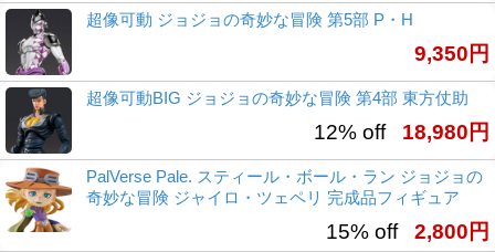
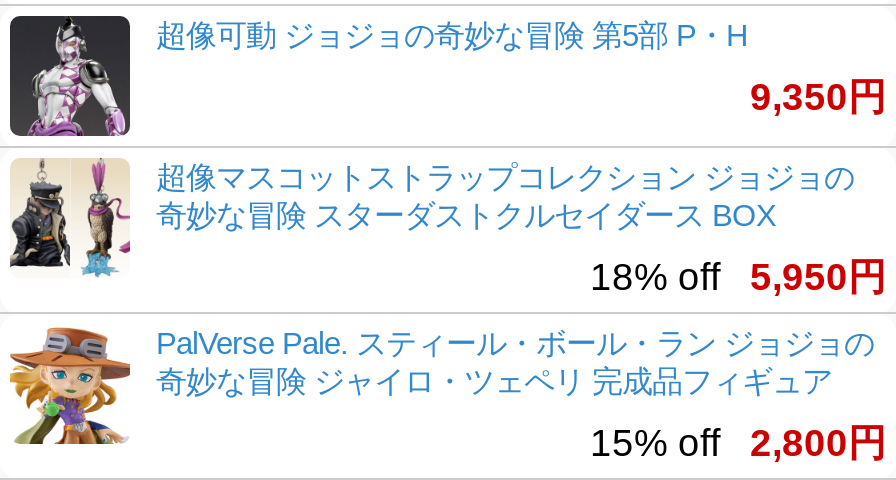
- [image]
- 超像可動BIG ジョジョの奇妙な冒険 第4部 東方仗助
+ [image]
+ 超像マスコットストラップコレクション ジョジョの
+ 奇妙な冒険 スターダストクルセイダース BOX

- 12% off 18,980円
+ 18% off 5,950円
